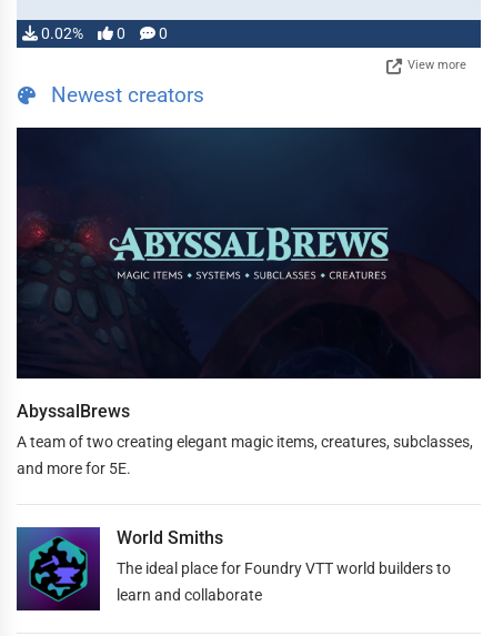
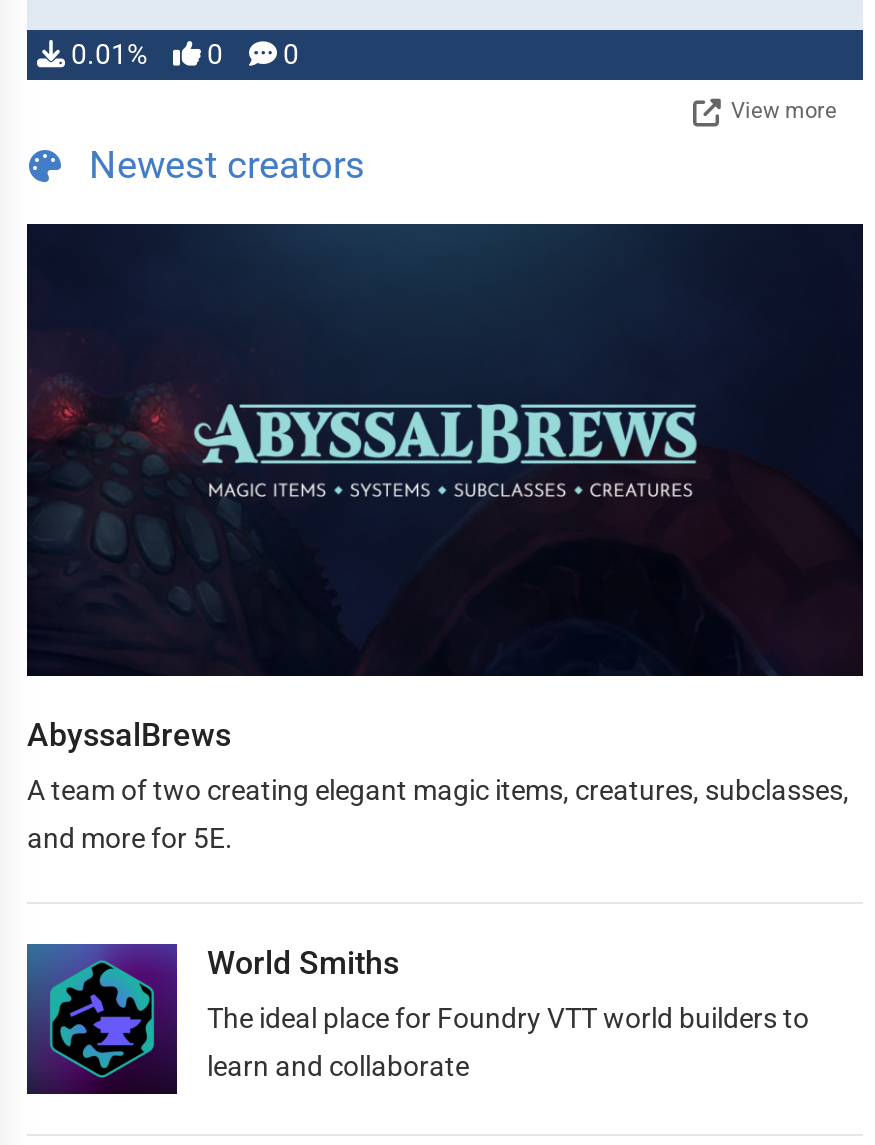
- 0.02% 0 0
+ 0.01% 0 0
